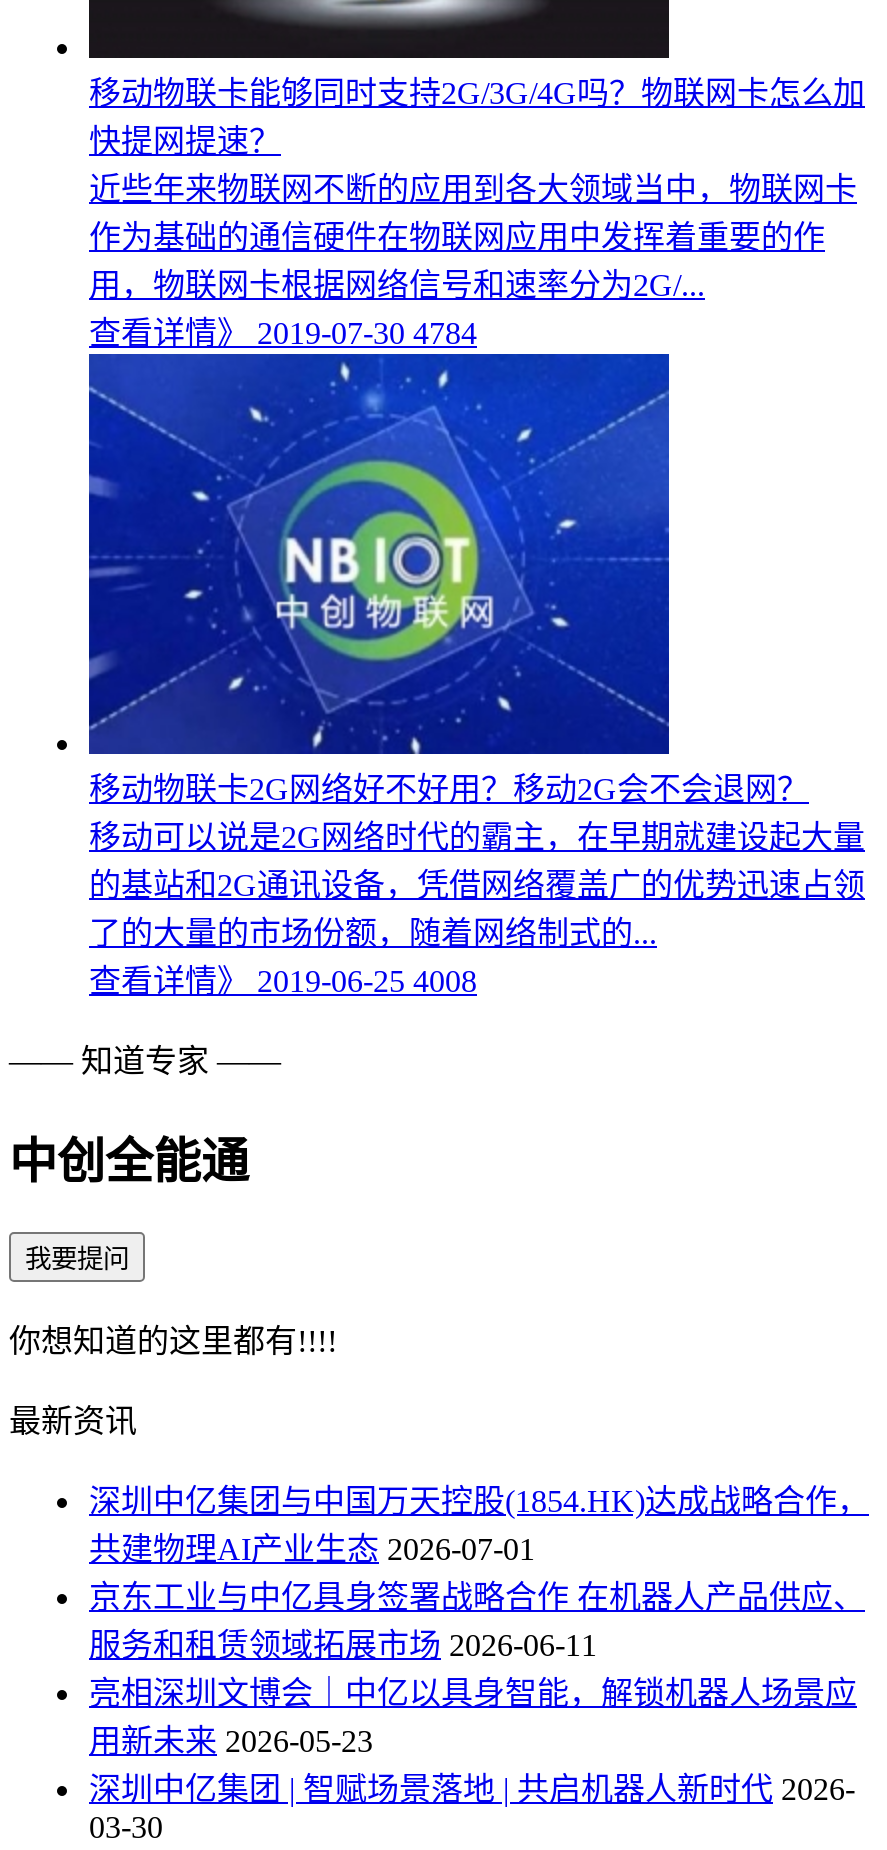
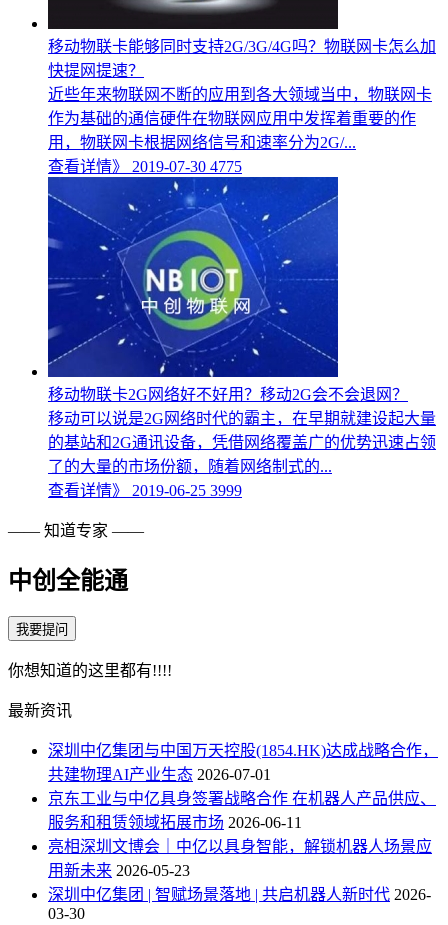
- 查看详情》 2019-07-30 4784
+ 查看详情》 2019-07-30 4775

- 查看详情》 2019-06-25 4008
+ 查看详情》 2019-06-25 3999
